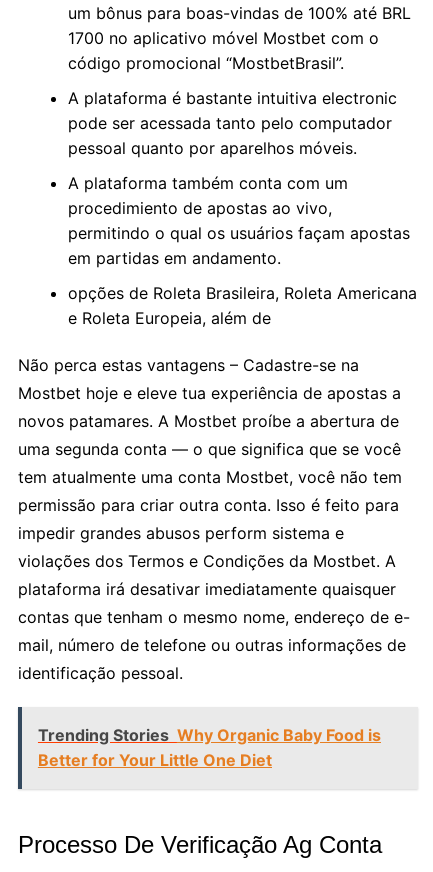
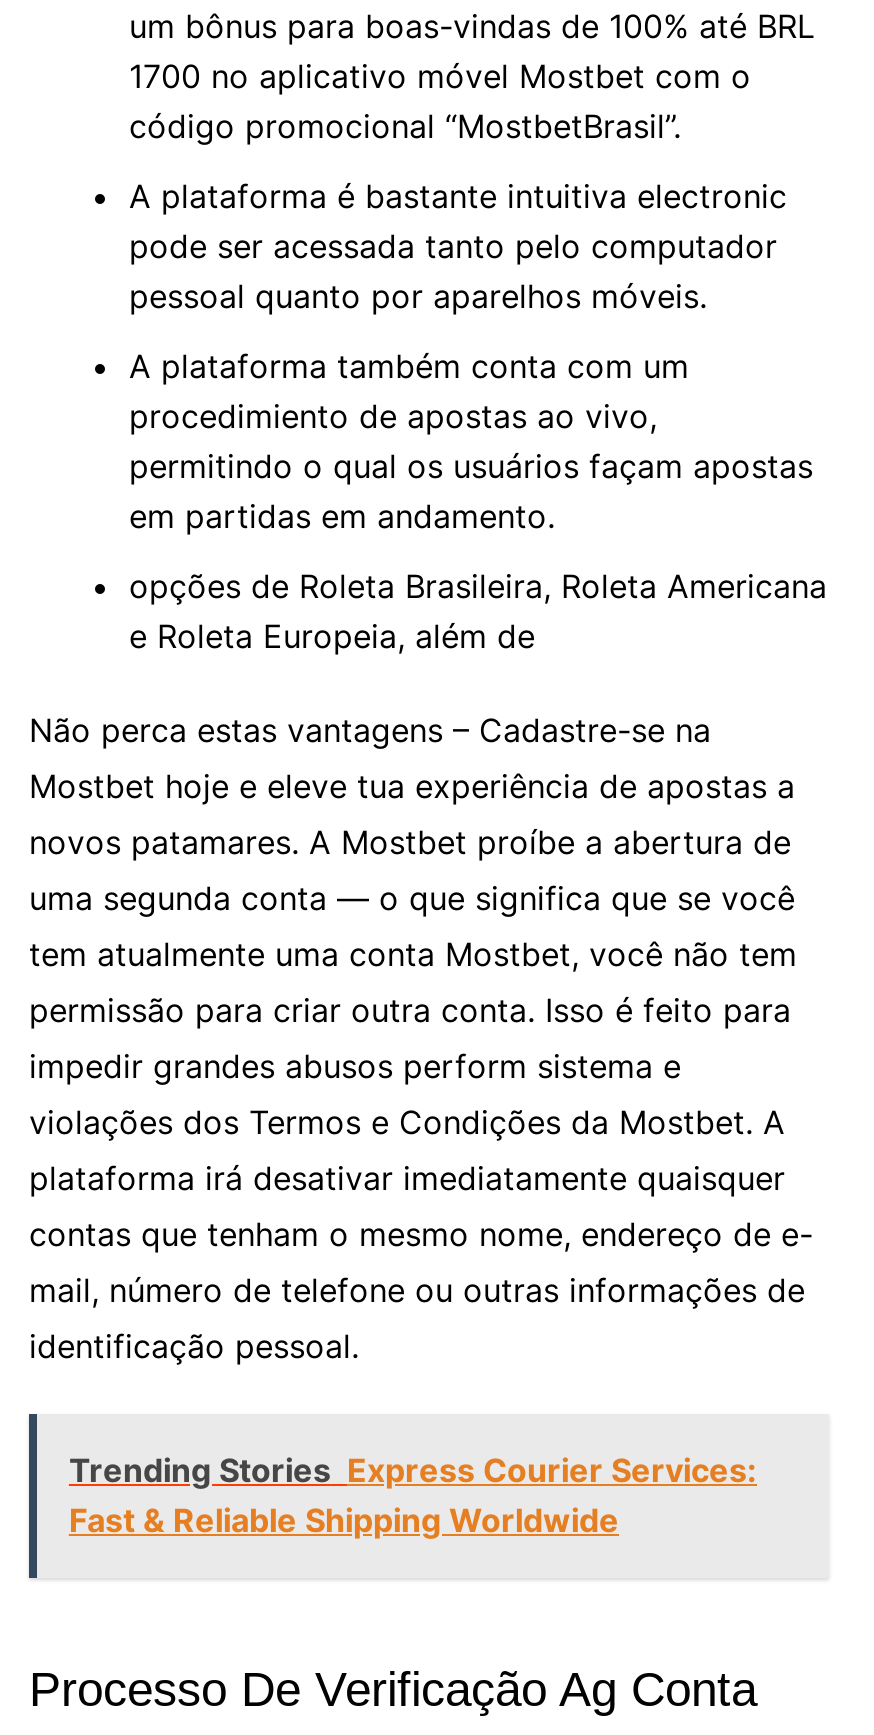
- Trending Stories Why Organic Baby Food is
- Better for Your Little One Diet
+ Trending Stories Express Courier Services:
+ Fast & Reliable Shipping Worldwide
